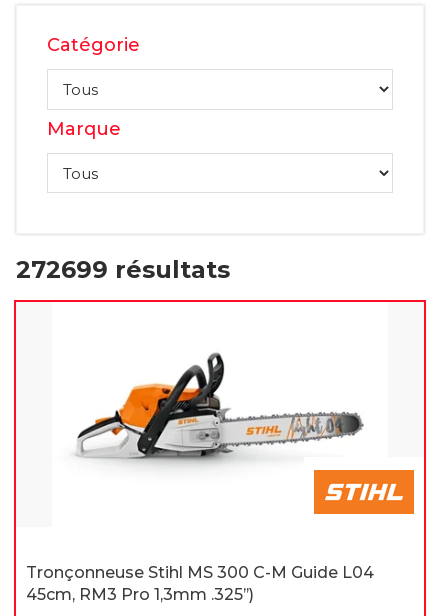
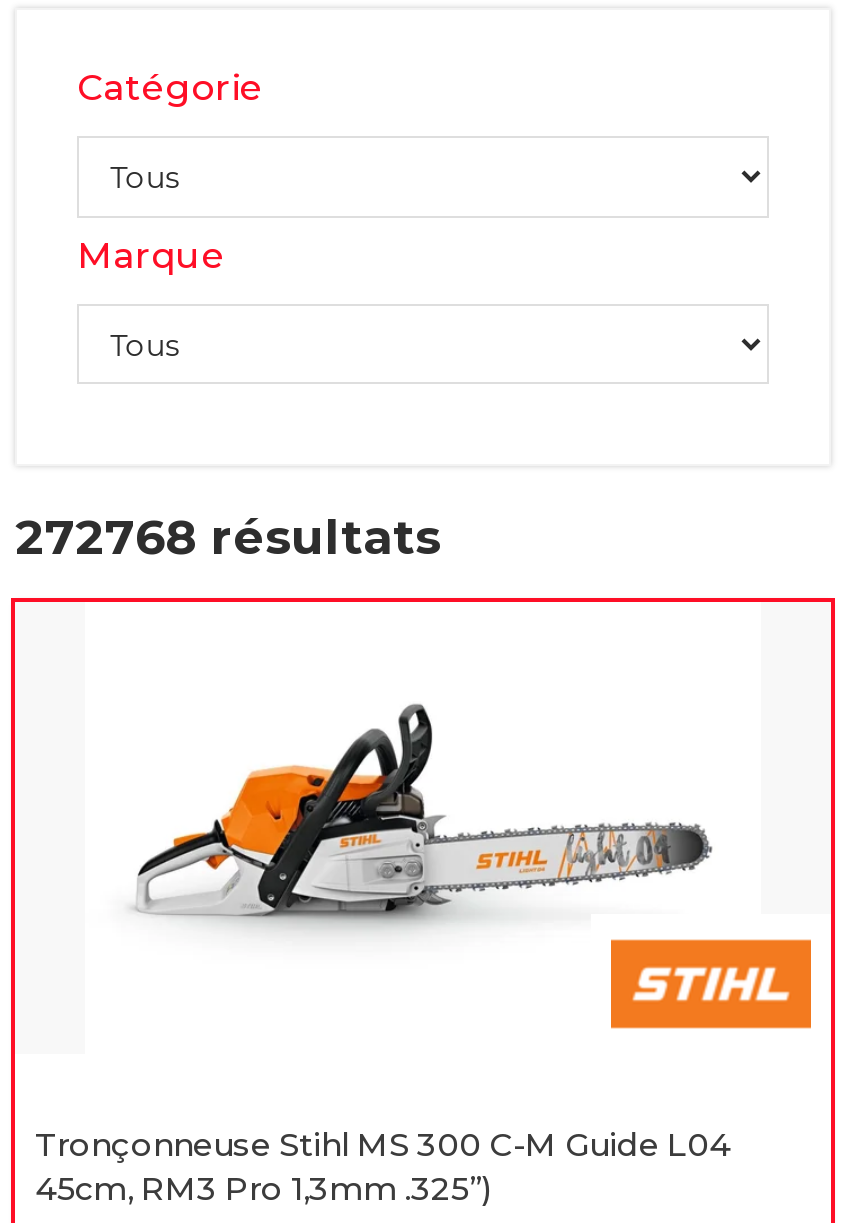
- 272699 résultats
+ 272768 résultats
